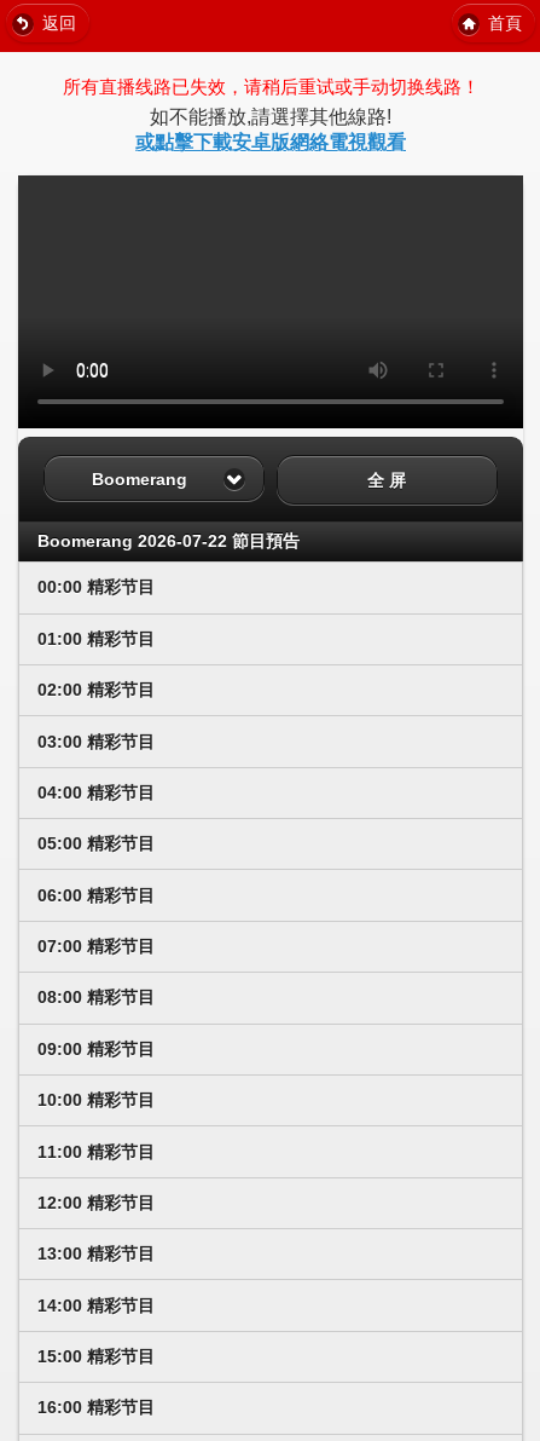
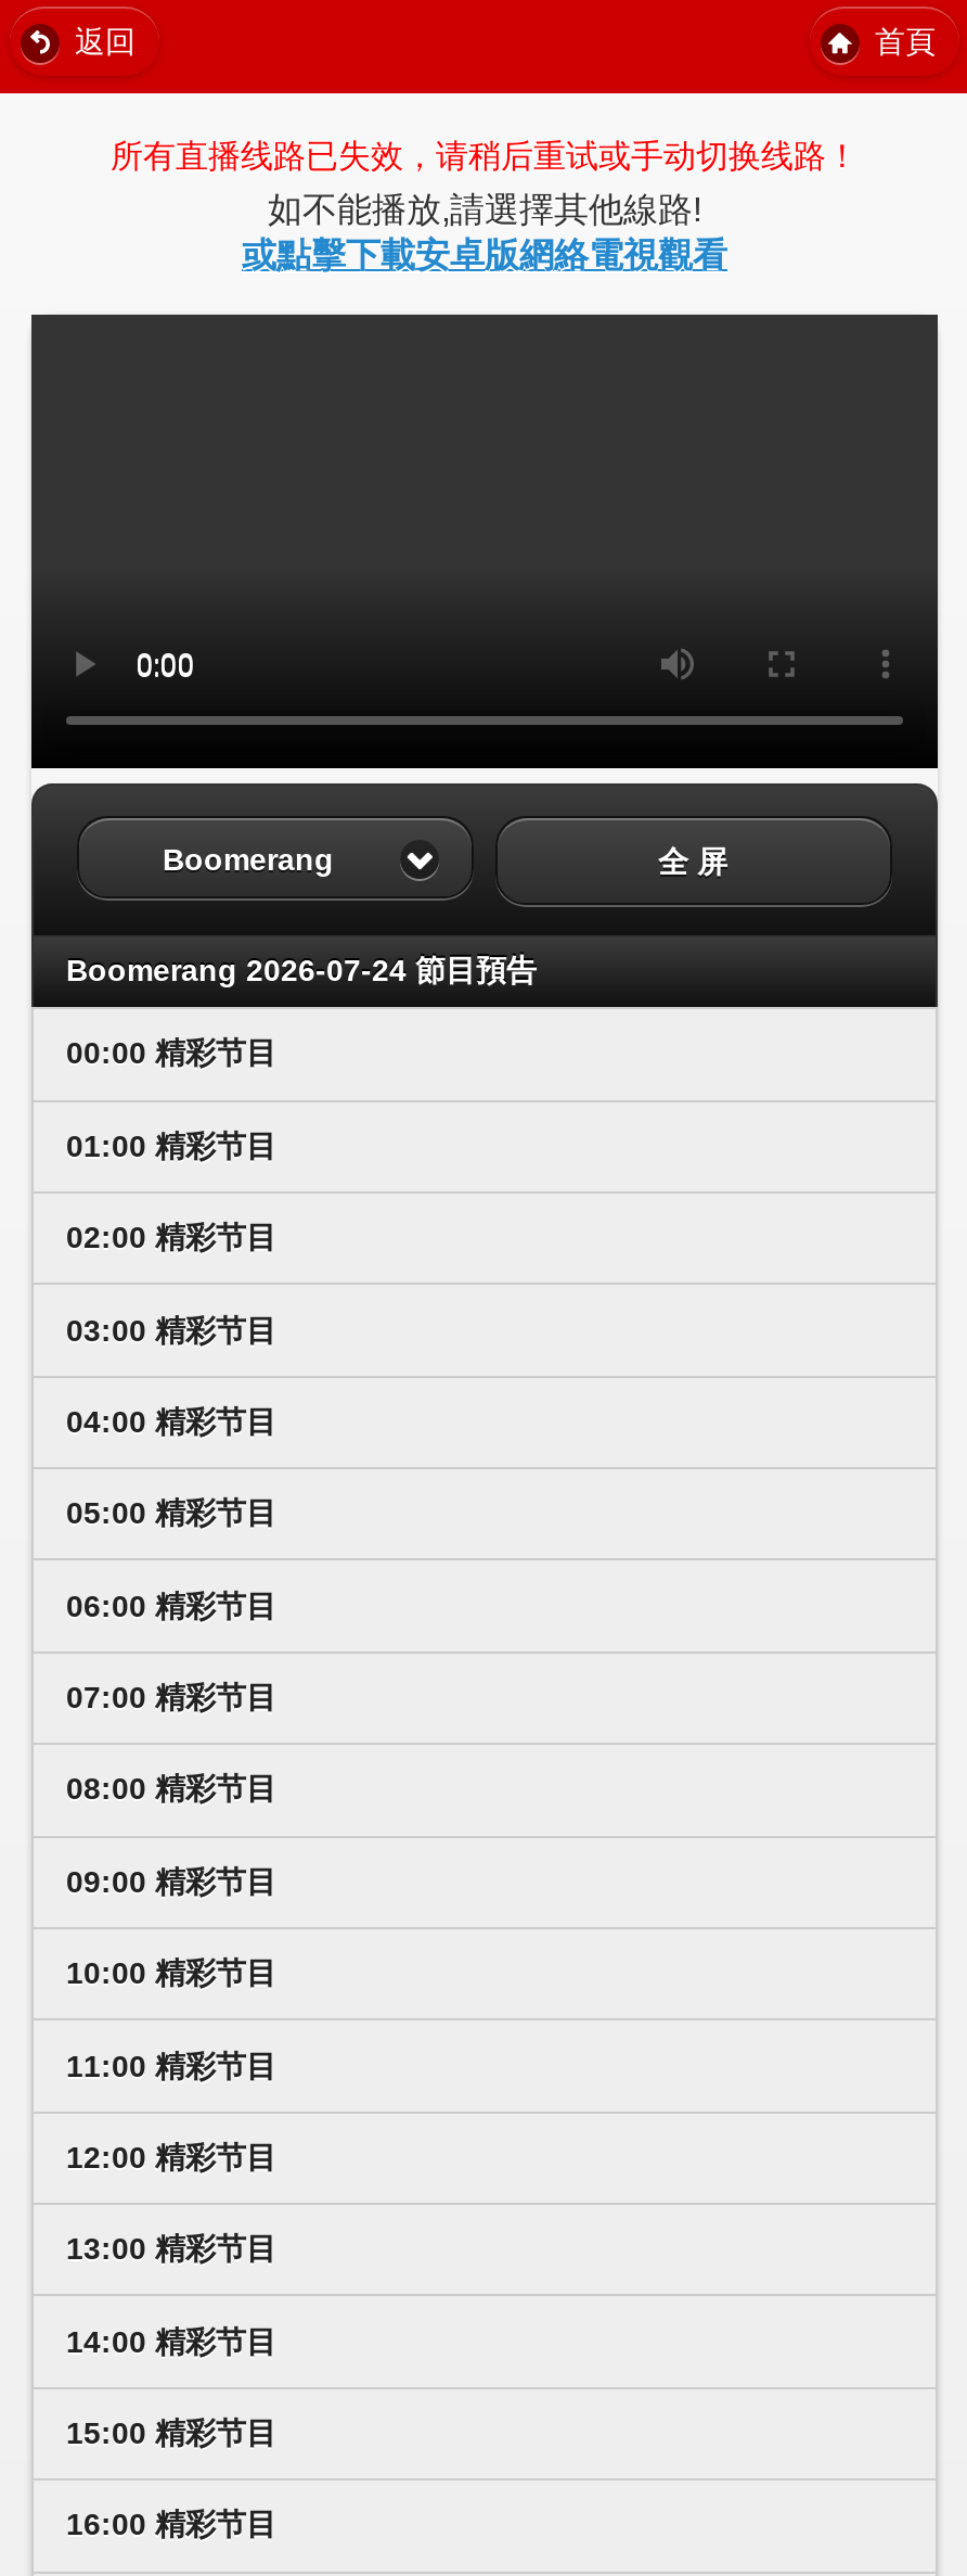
- Boomerang 2026-07-22 節目預告
+ Boomerang 2026-07-24 節目預告
